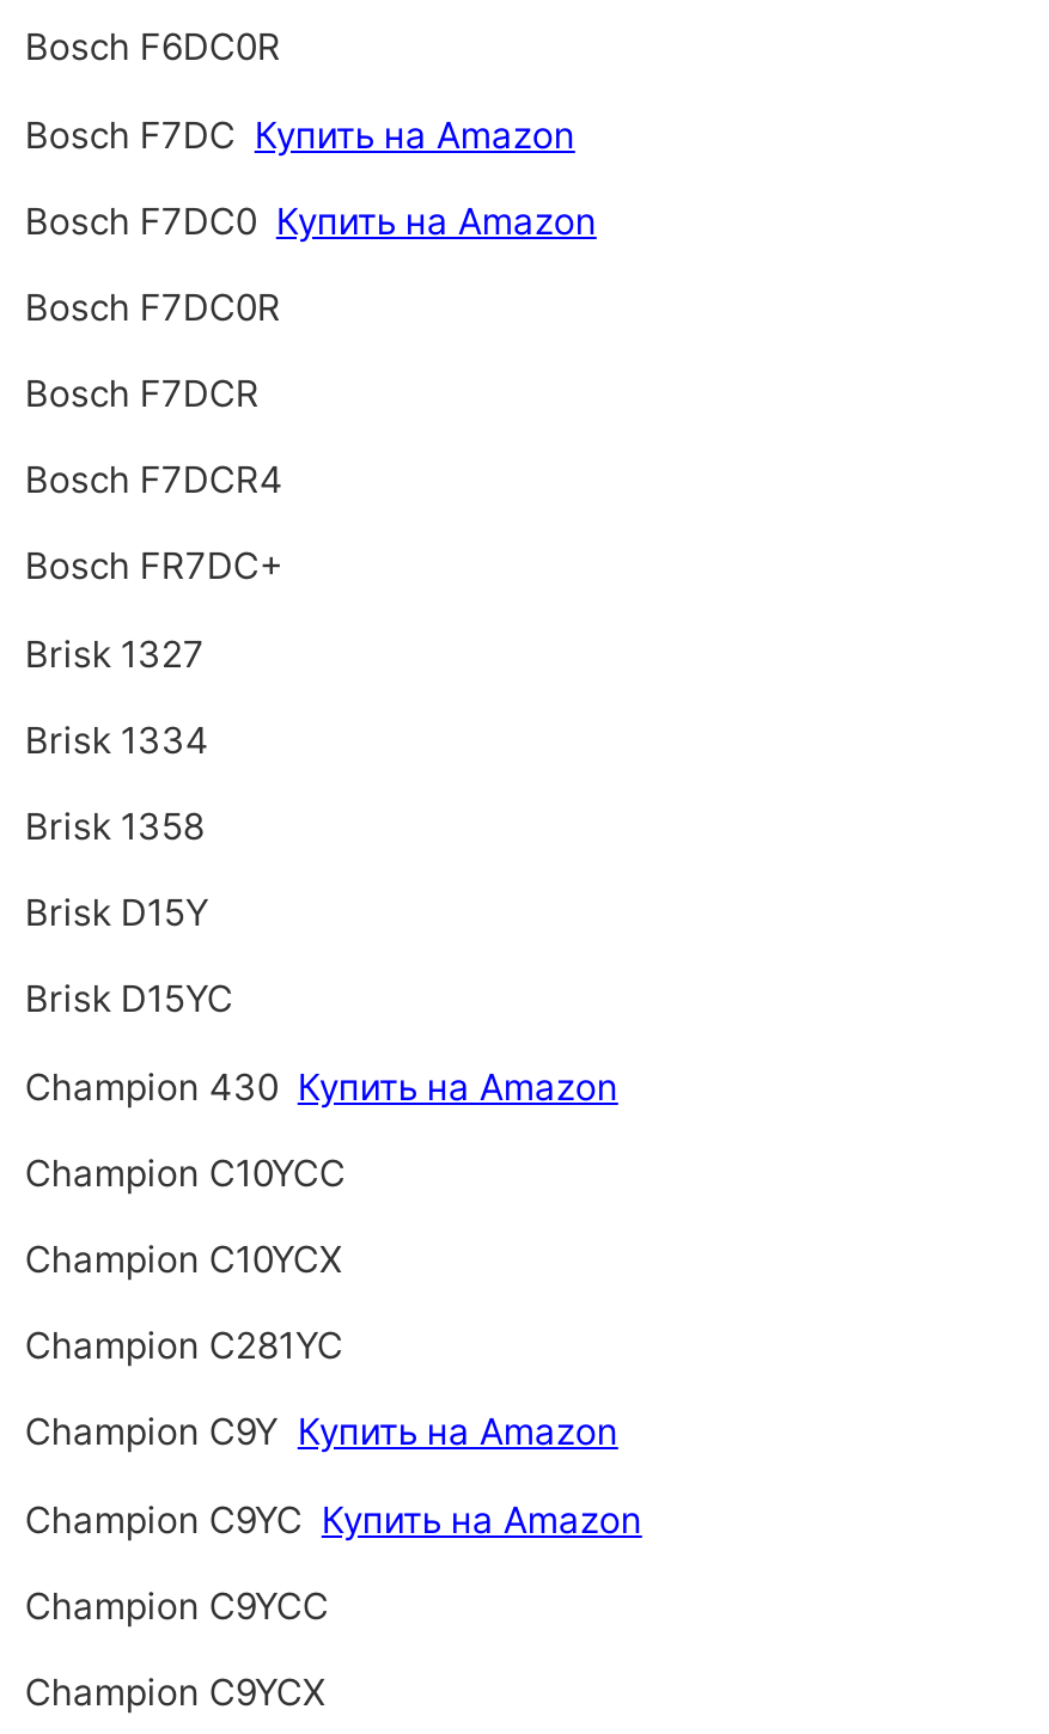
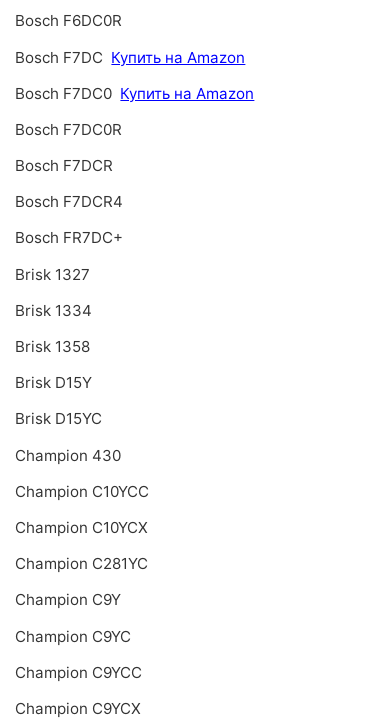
- Champion 430 Купить на Amazon
+ Champion 430

- Champion C9Y Купить на Amazon
+ Champion C9Y

- Champion C9YC Купить на Amazon
+ Champion C9YC
